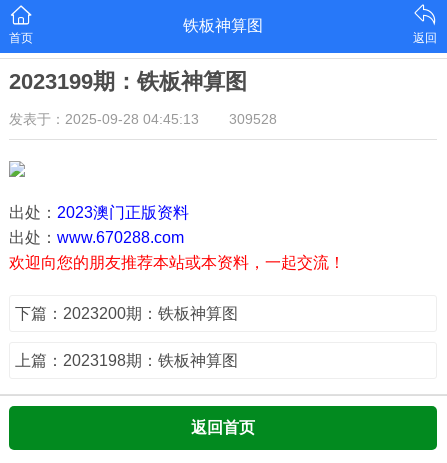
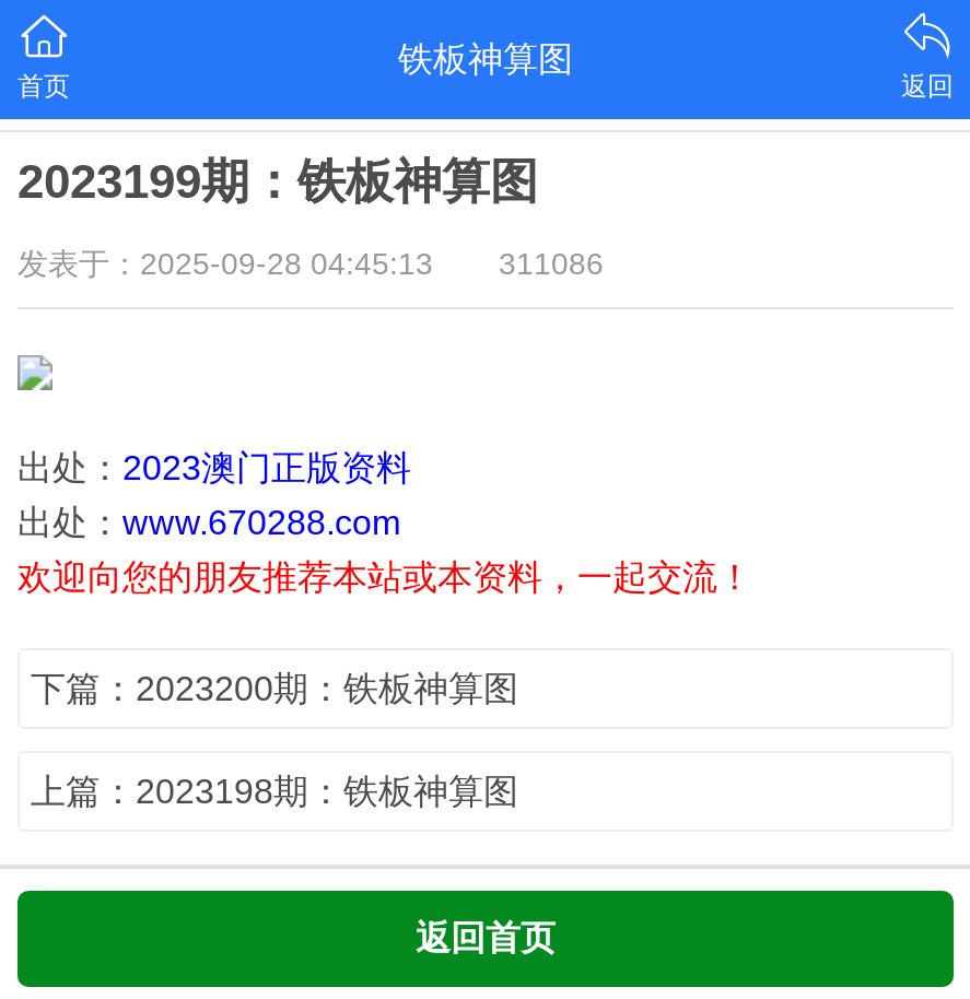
- 发表于：2025-09-28 04:45:13 309528
+ 发表于：2025-09-28 04:45:13 311086
